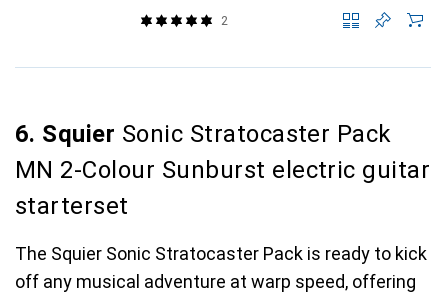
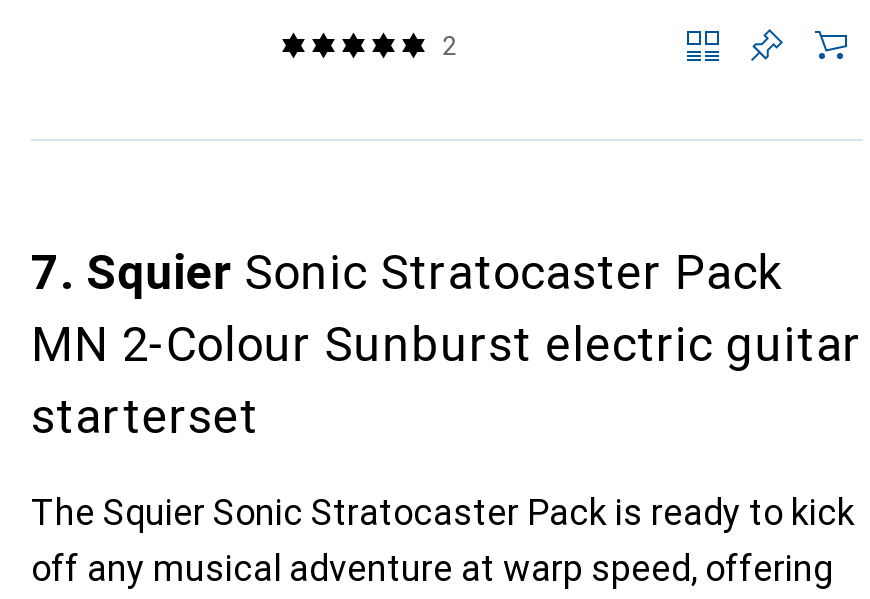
- 6. Squier Sonic Stratocaster Pack
+ 7. Squier Sonic Stratocaster Pack
